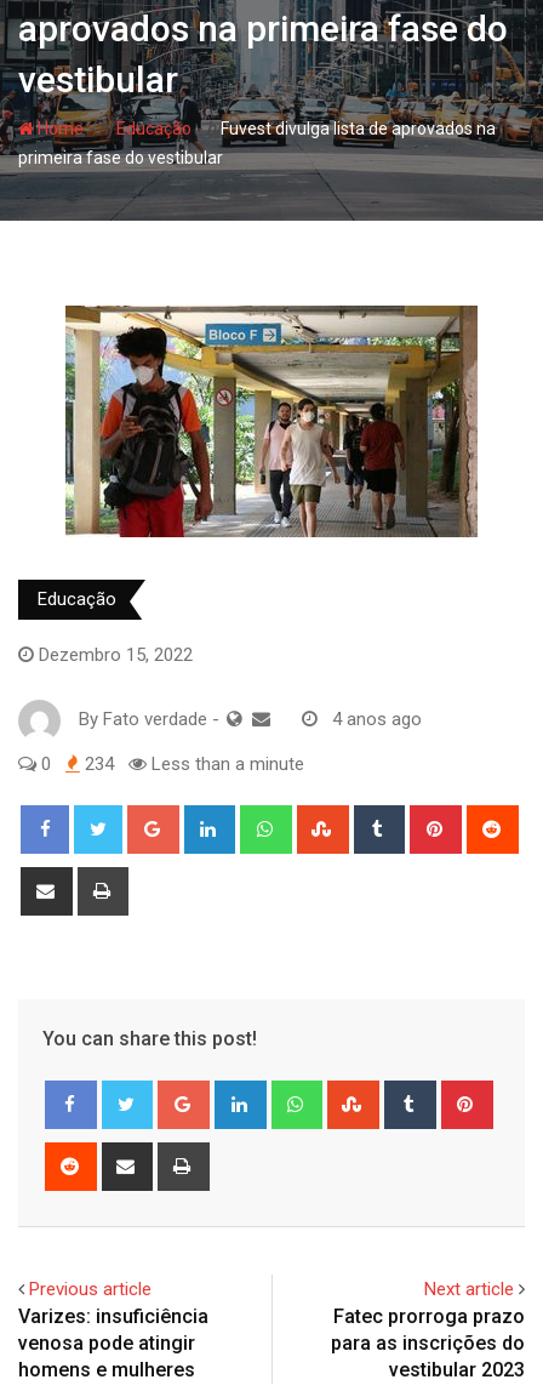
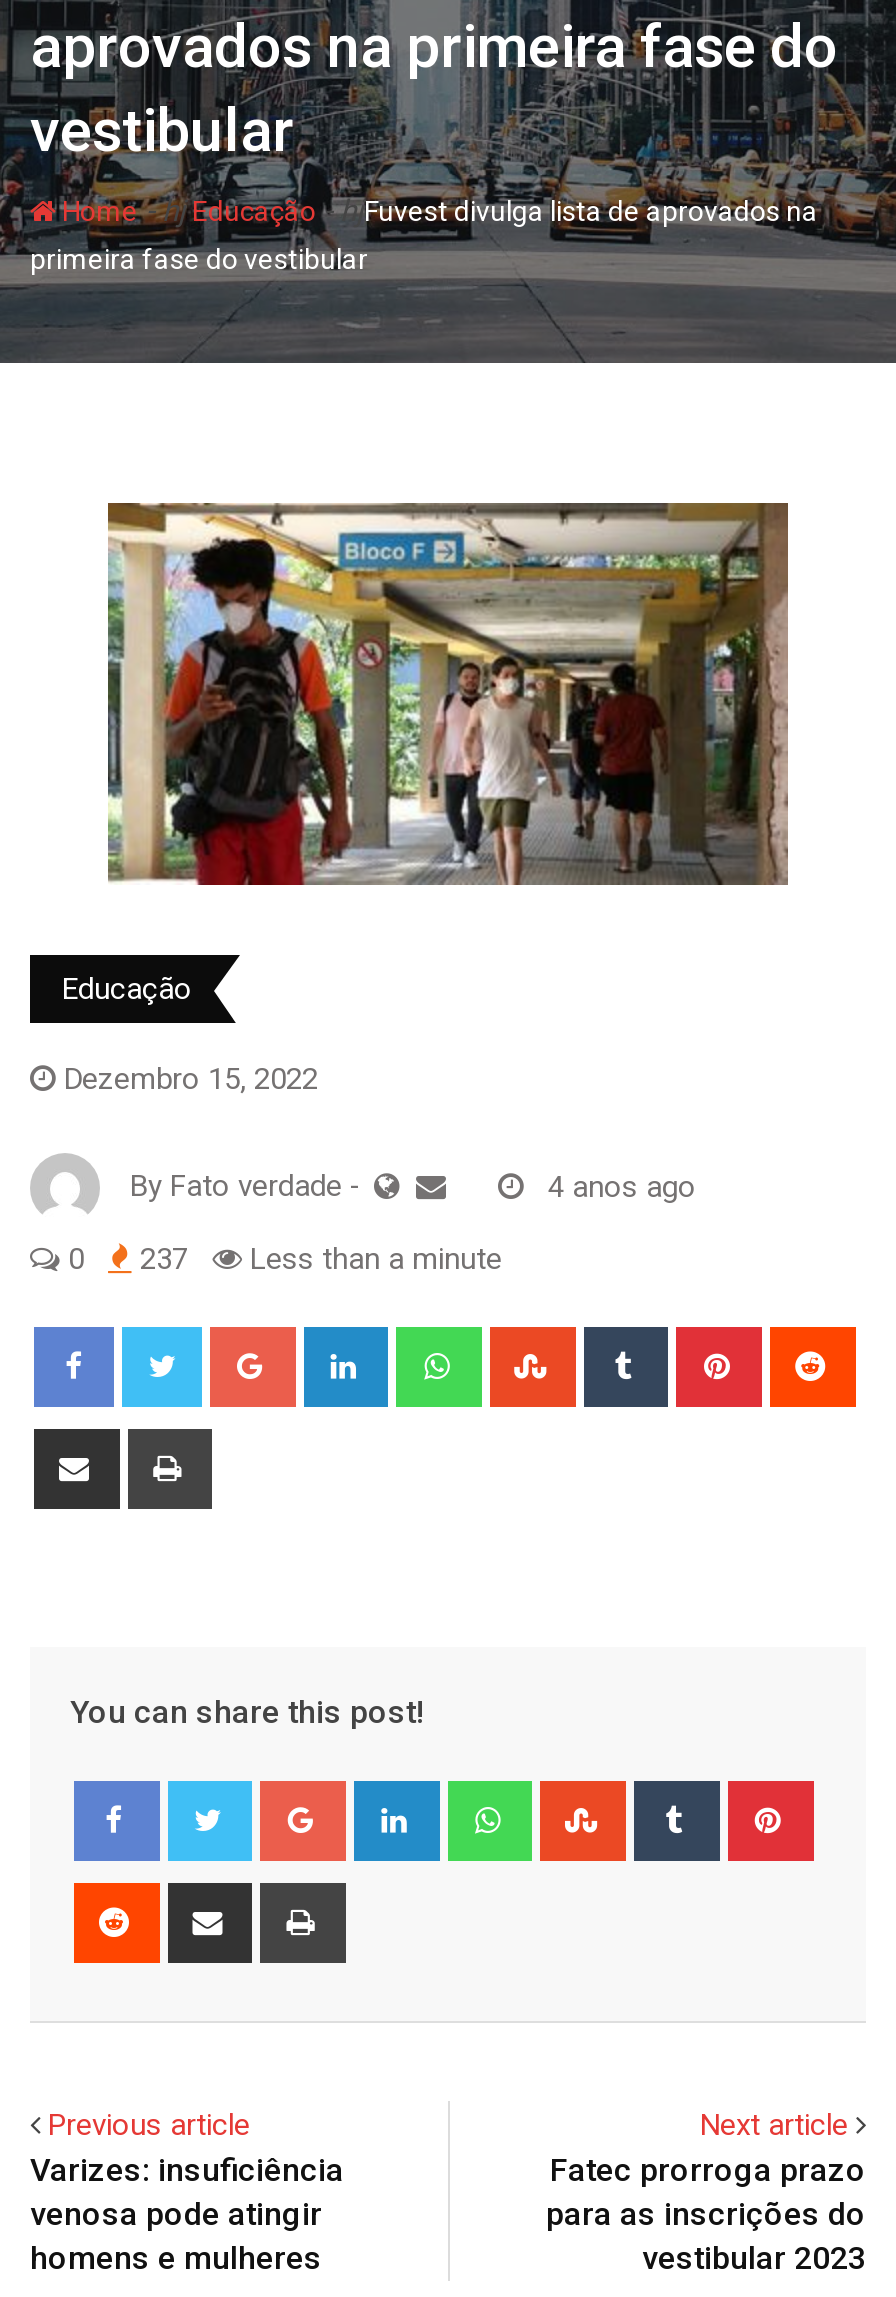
- 0 234 Less than a minute
+ 0 237 Less than a minute
